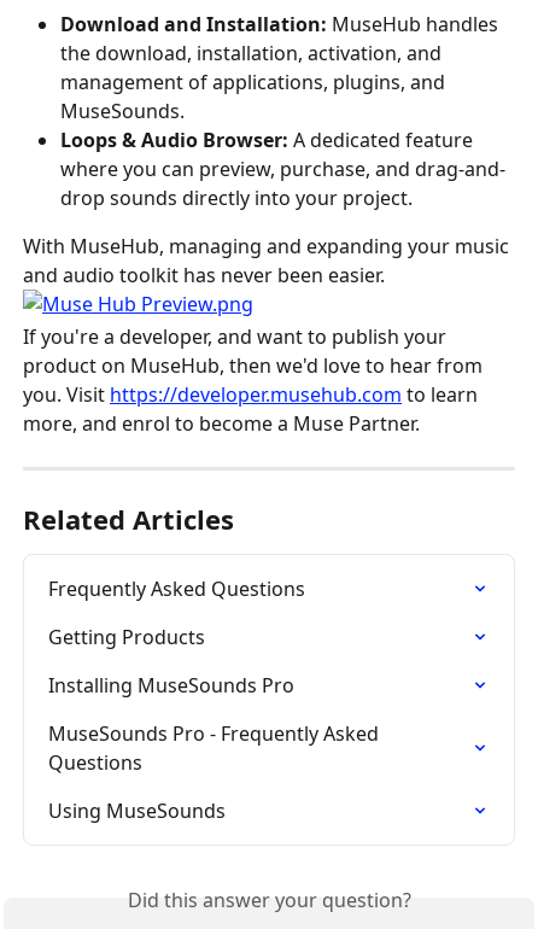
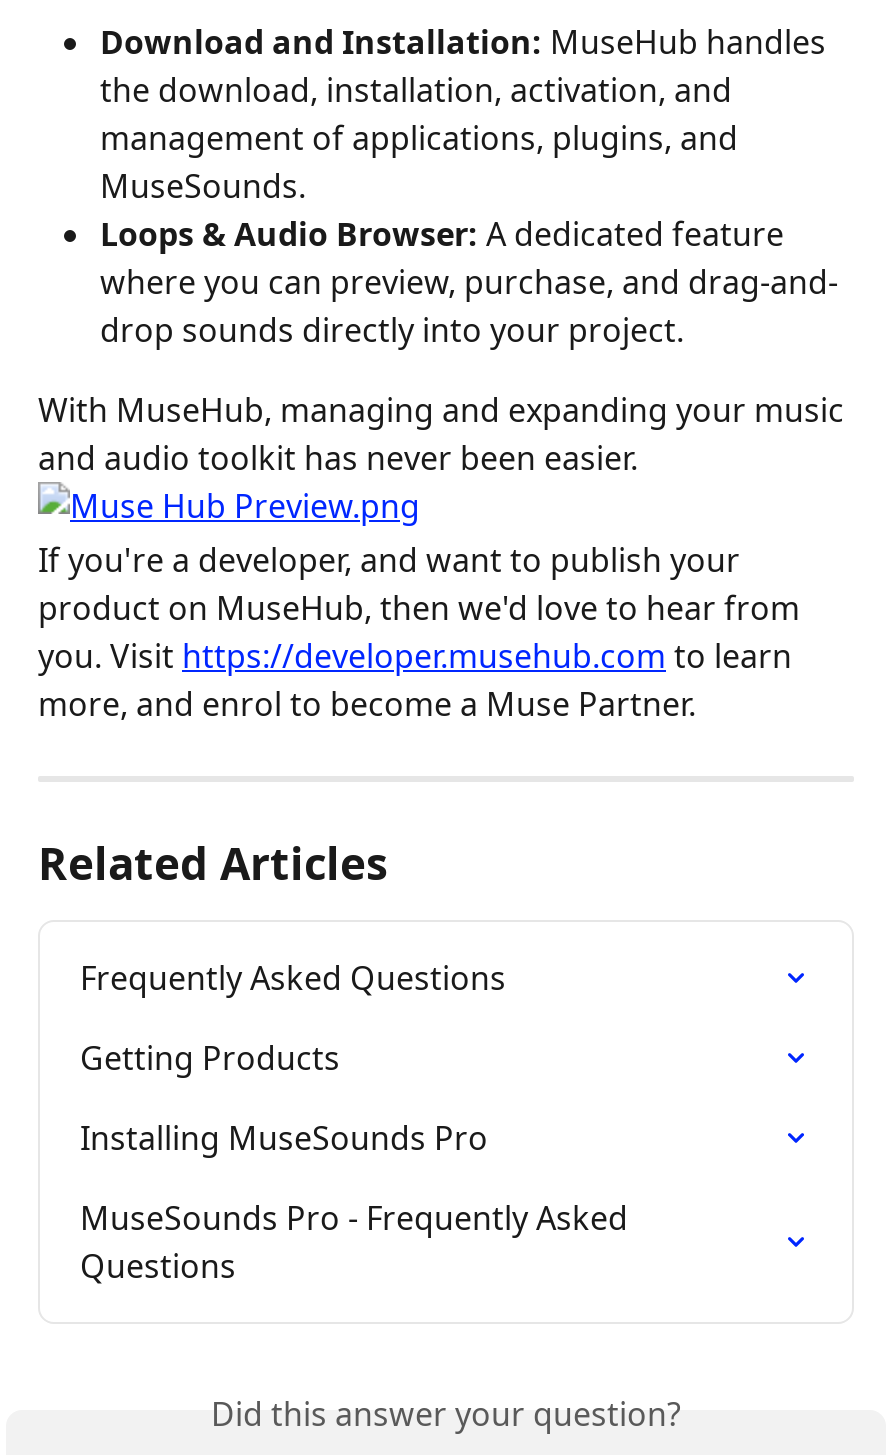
- Using MuseSounds
